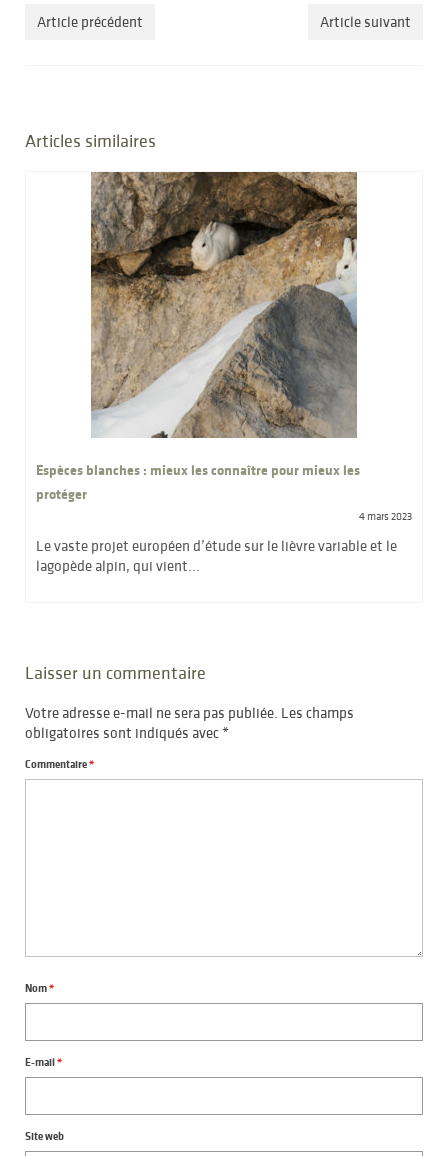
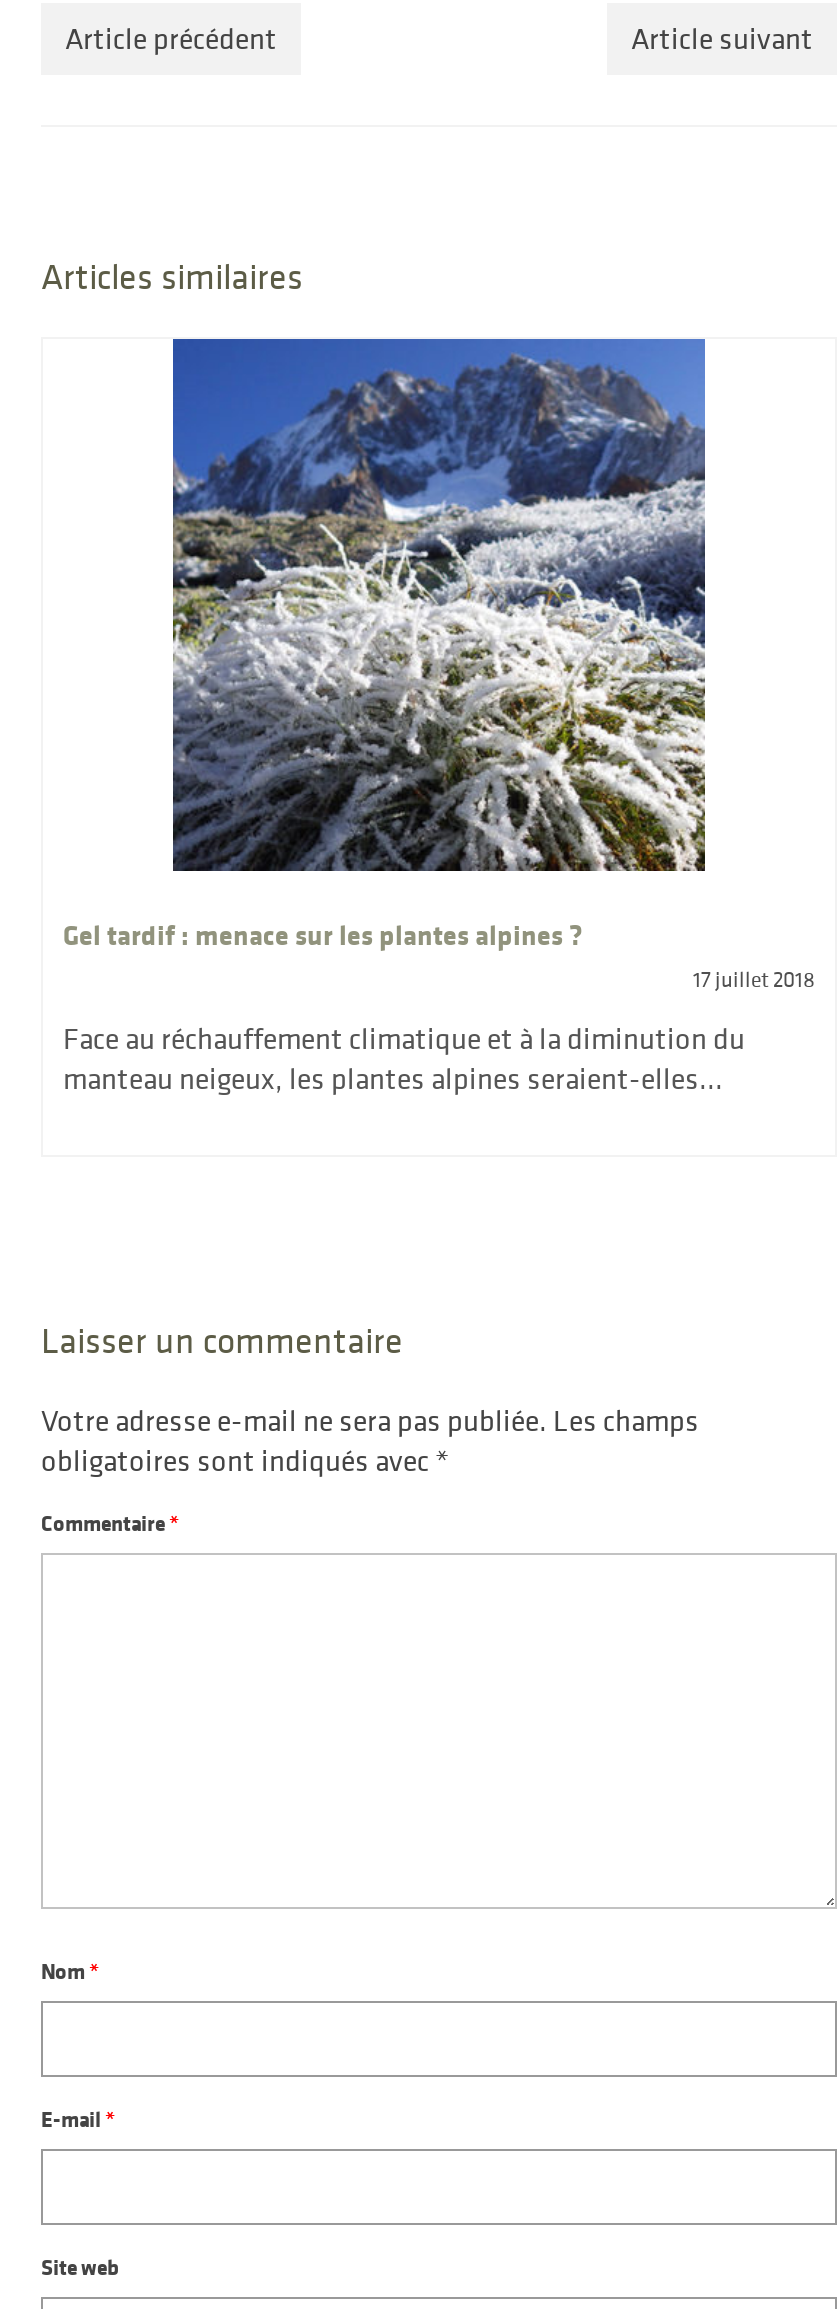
- [image]
- Espèces blanches : mieux les connaître pour mieux les
- protéger
- 4 mars 2023
+ [image]
+ Gel tardif : menace sur les plantes alpines ?
+ 17 juillet 2018

- Le vaste projet européen d’étude sur le lièvre variable et le
- lagopède alpin, qui vient...
+ Face au réchauffement climatique et à la diminution du
+ manteau neigeux, les plantes alpines seraient-elles...
